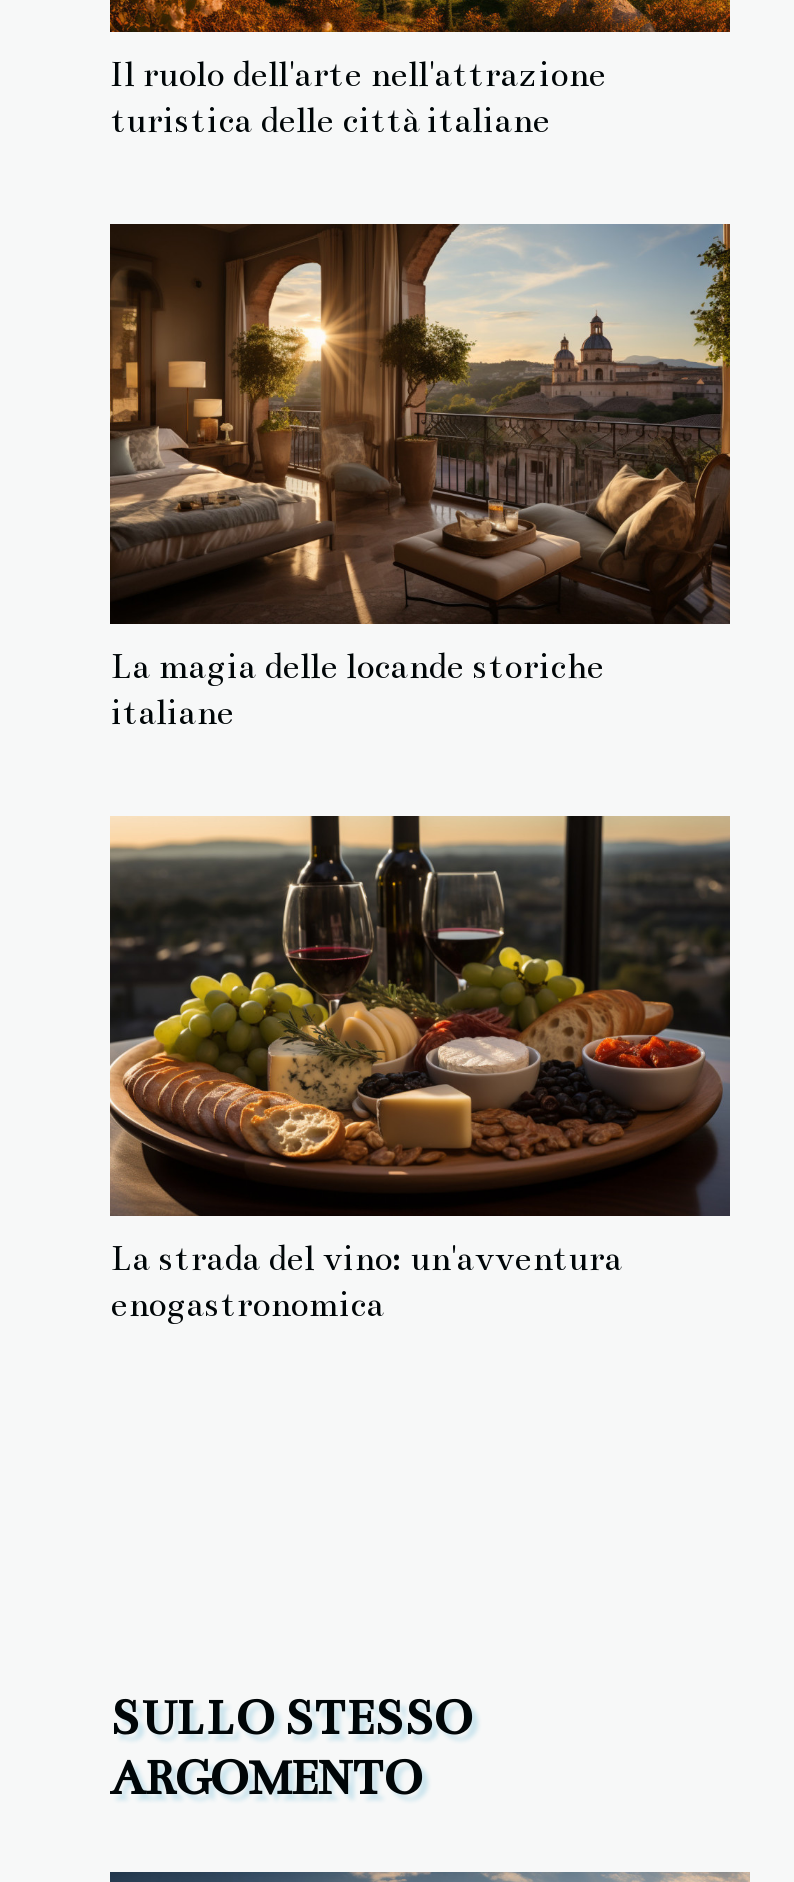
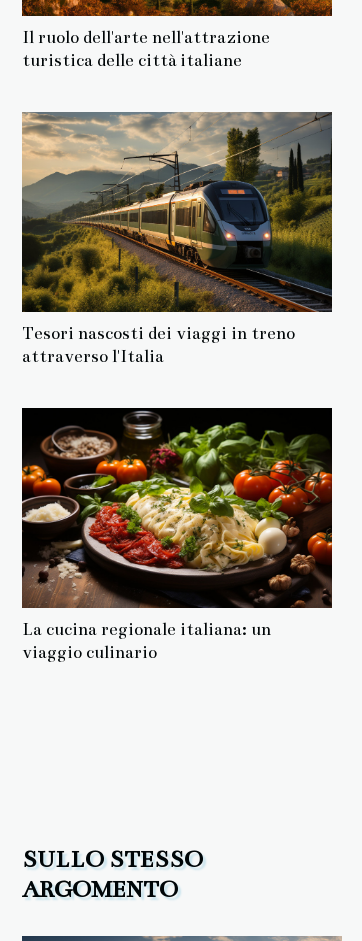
- [image]
- La magia delle locande storiche
- italiane
+ [image]
+ Tesori nascosti dei viaggi in treno
+ attraverso l'Italia

- [image]
- La strada del vino: un'avventura
- enogastronomica
+ [image]
+ La cucina regionale italiana: un
+ viaggio culinario
